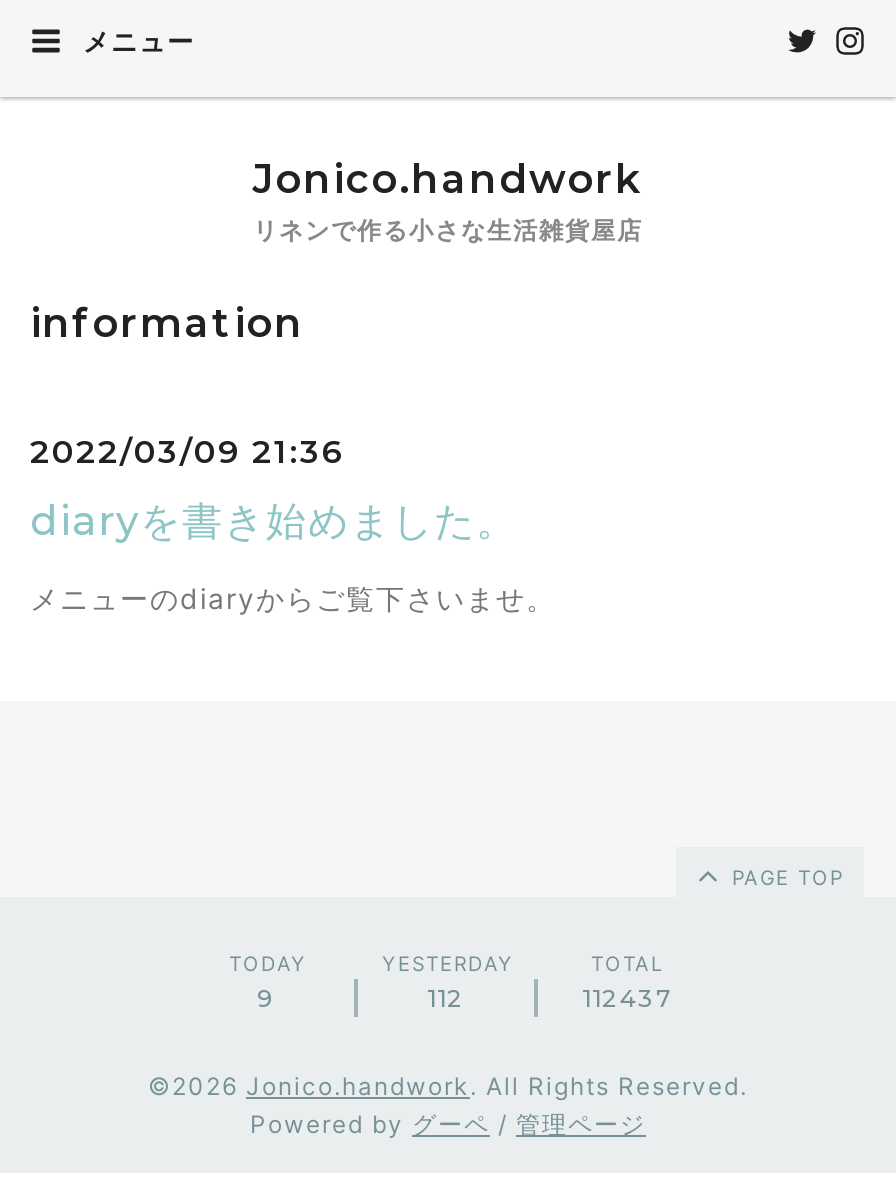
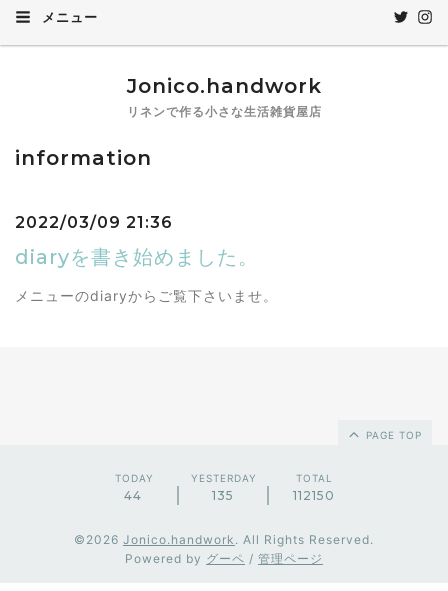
- 9
+ 44

- 112
+ 135

- 112437
+ 112150
